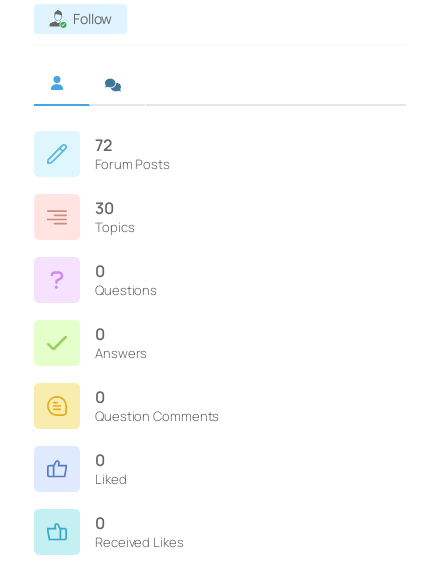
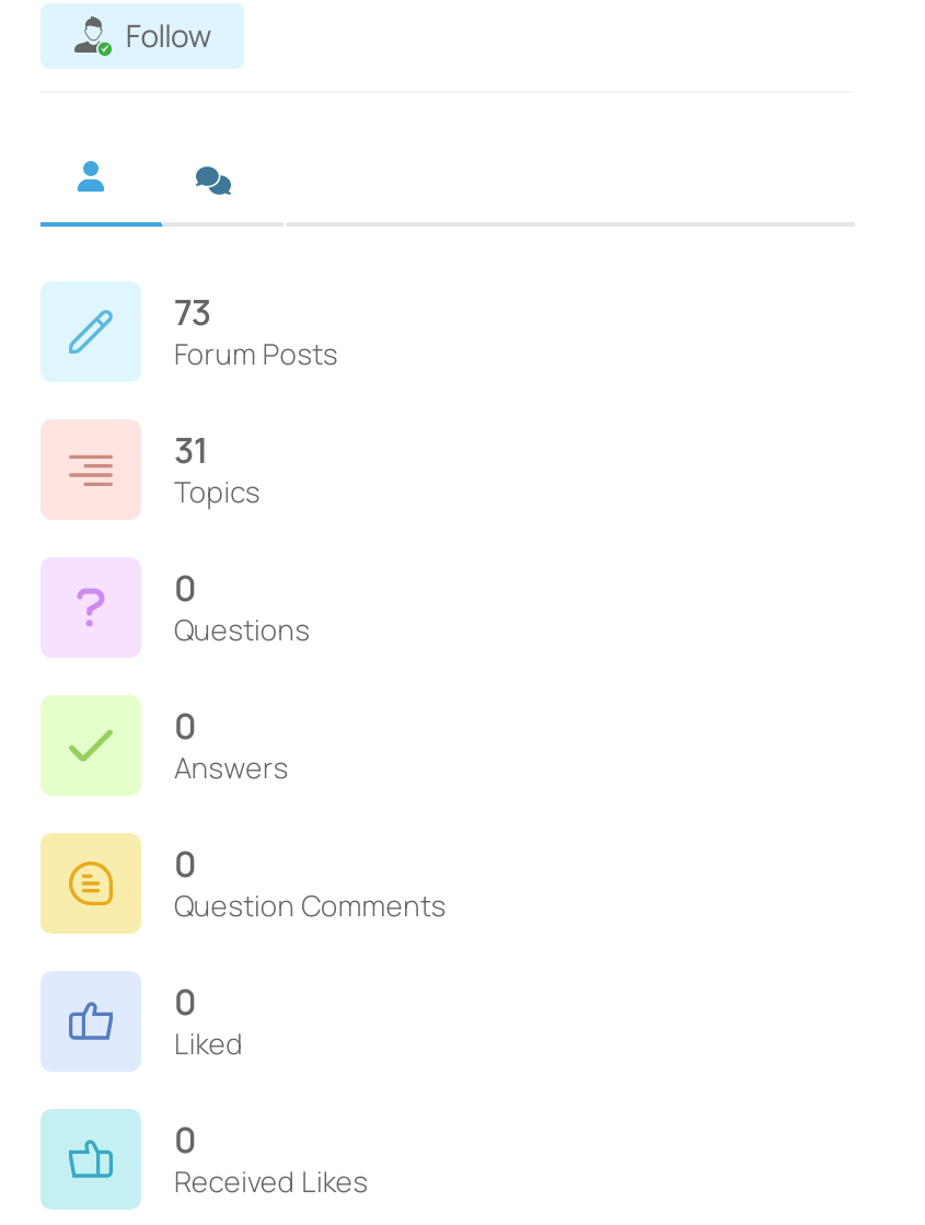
- 72
+ 73

- 30
+ 31
